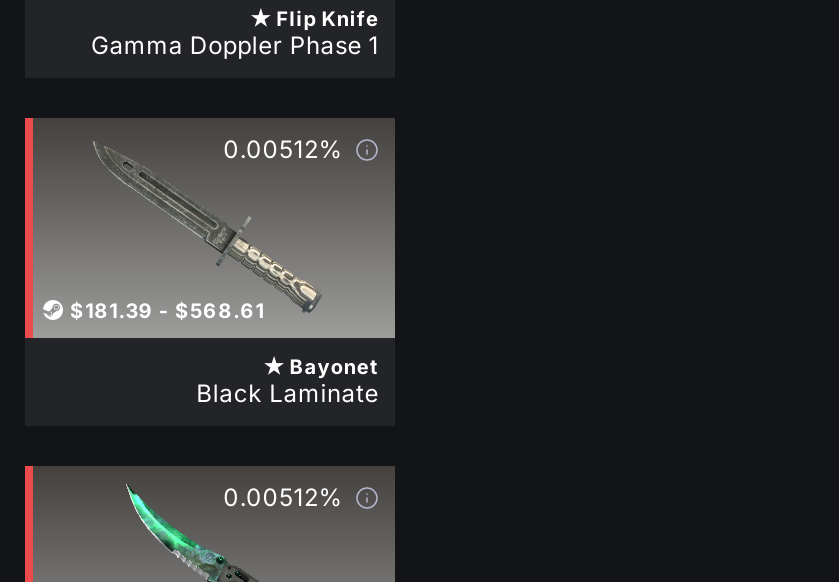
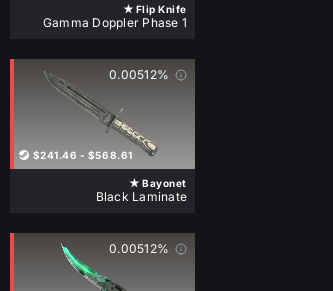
- $181.39 - $568.61
+ $241.46 - $568.61
